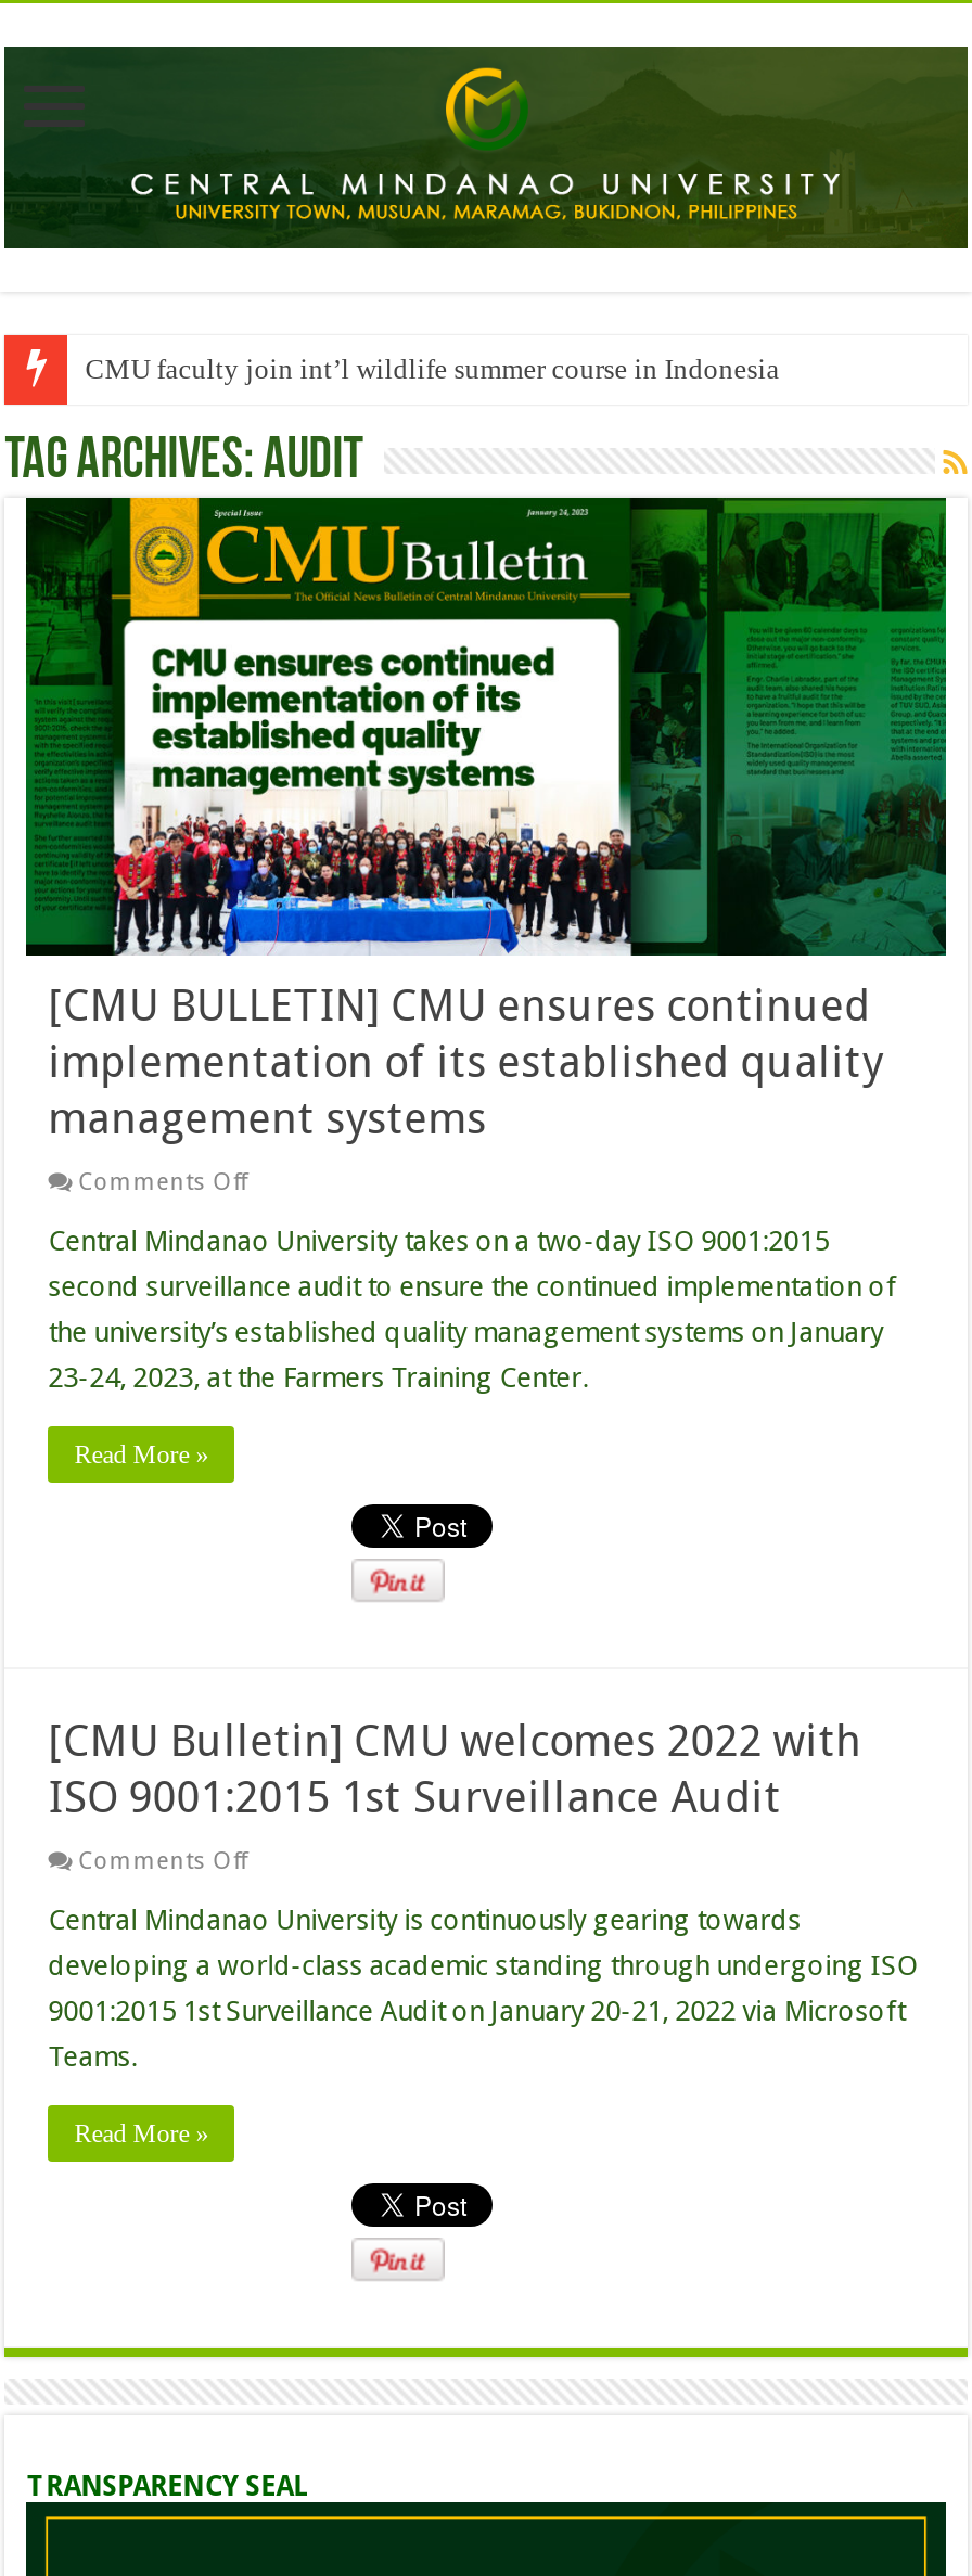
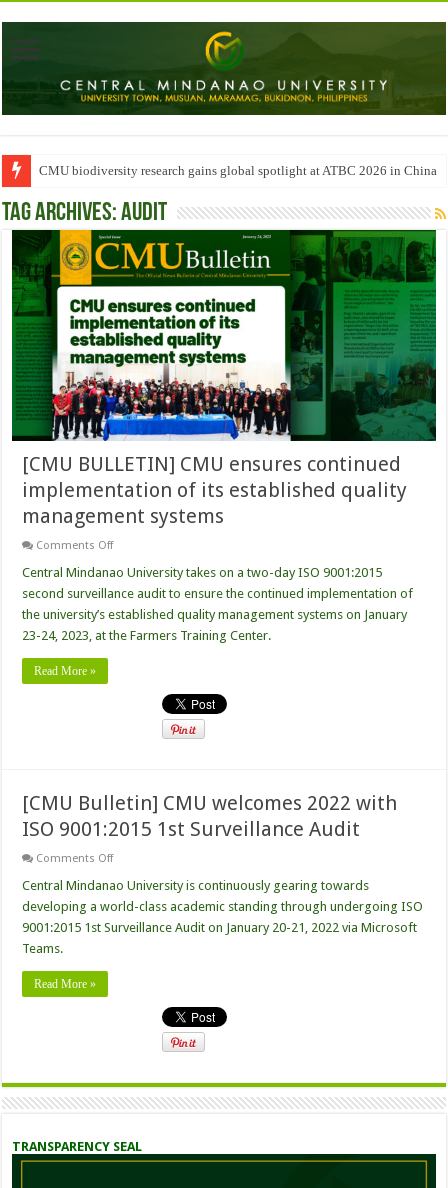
- CMU faculty join int’l wildlife summer course in Indonesia
+ CMU biodiversity research gains global spotlight at ATBC 2026 in China
